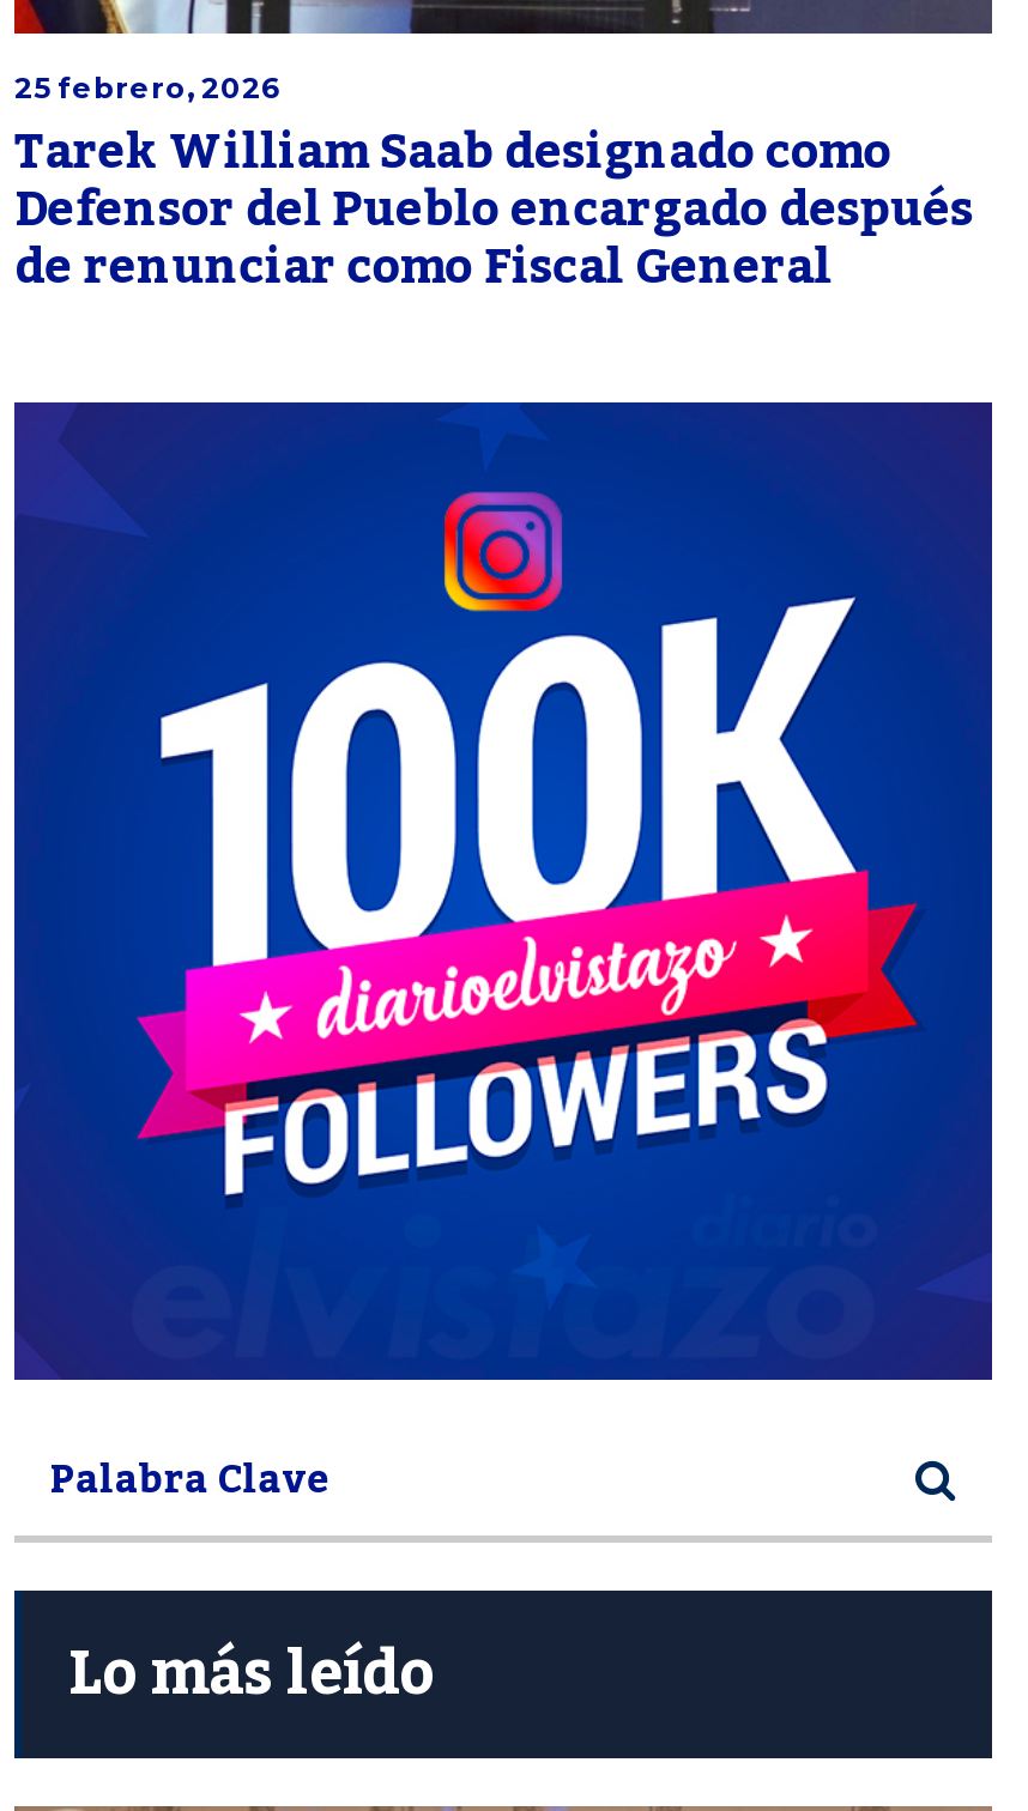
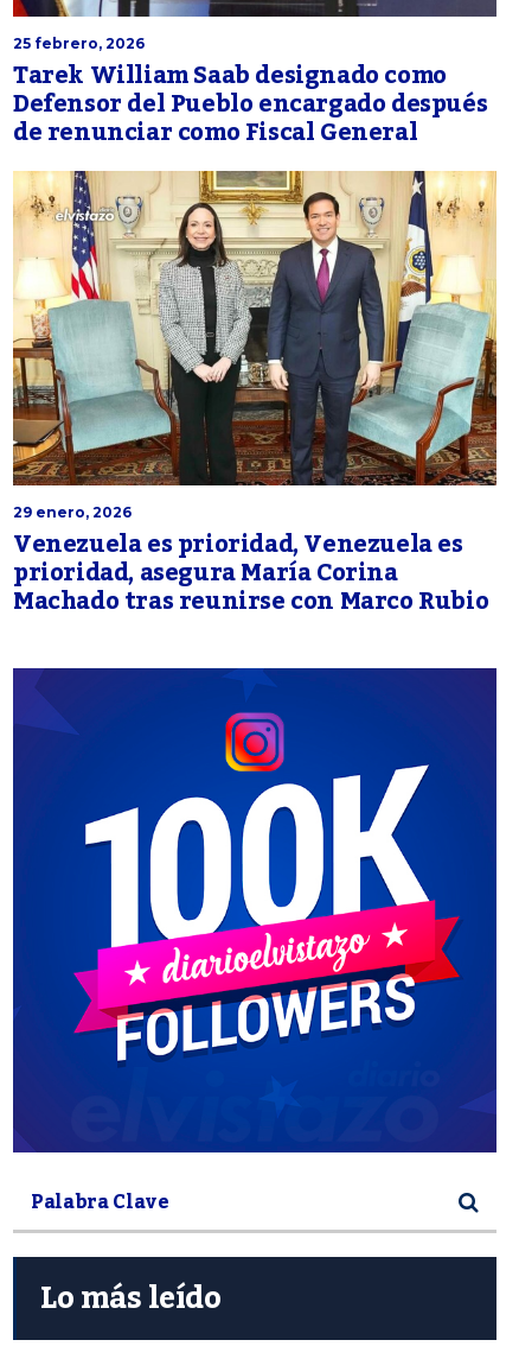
+ [image]
+ 29 enero, 2026
+ Venezuela es prioridad, Venezuela es
+ prioridad, asegura María Corina
+ Machado tras reunirse con Marco Rubio
